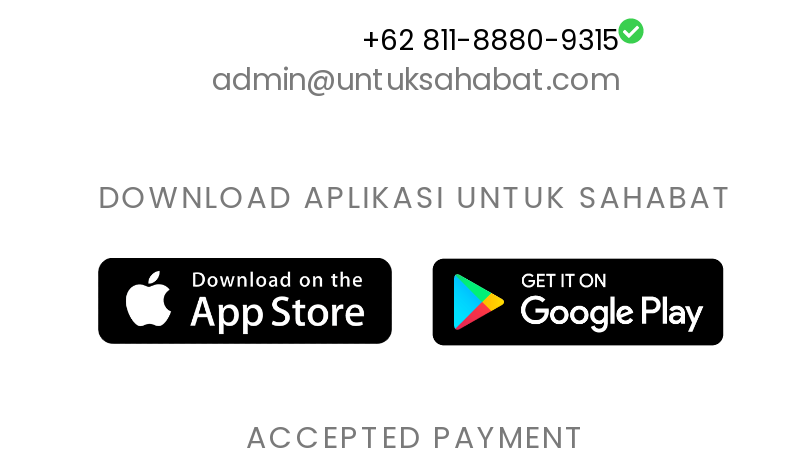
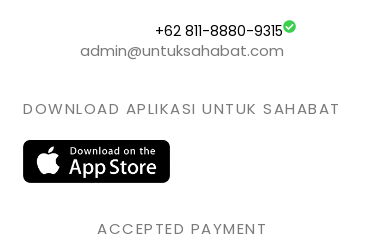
- [image]
